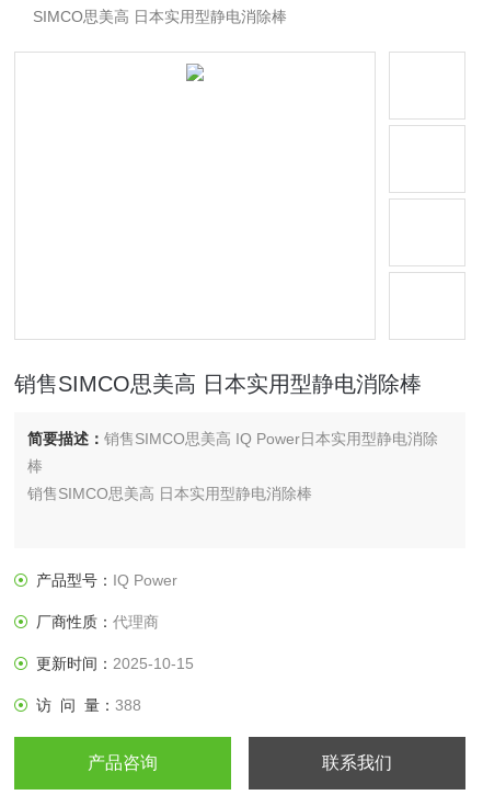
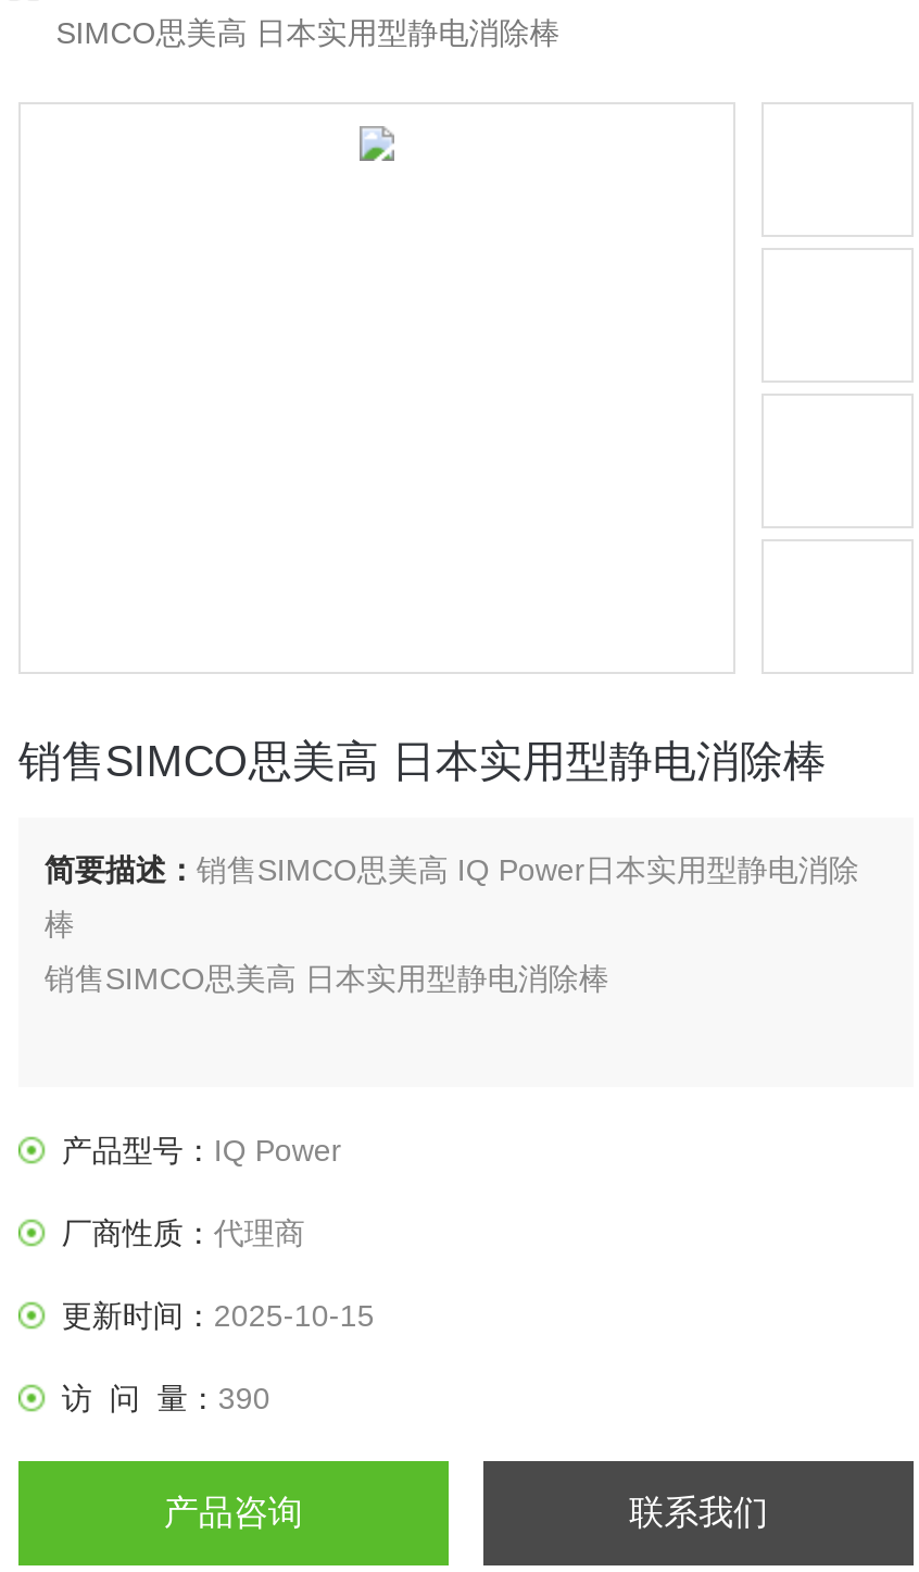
- 访 问 量：388
+ 访 问 量：390
